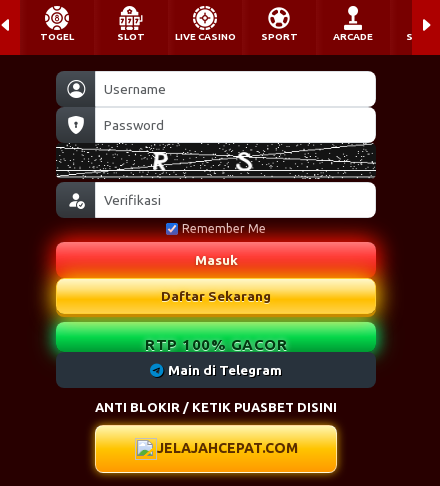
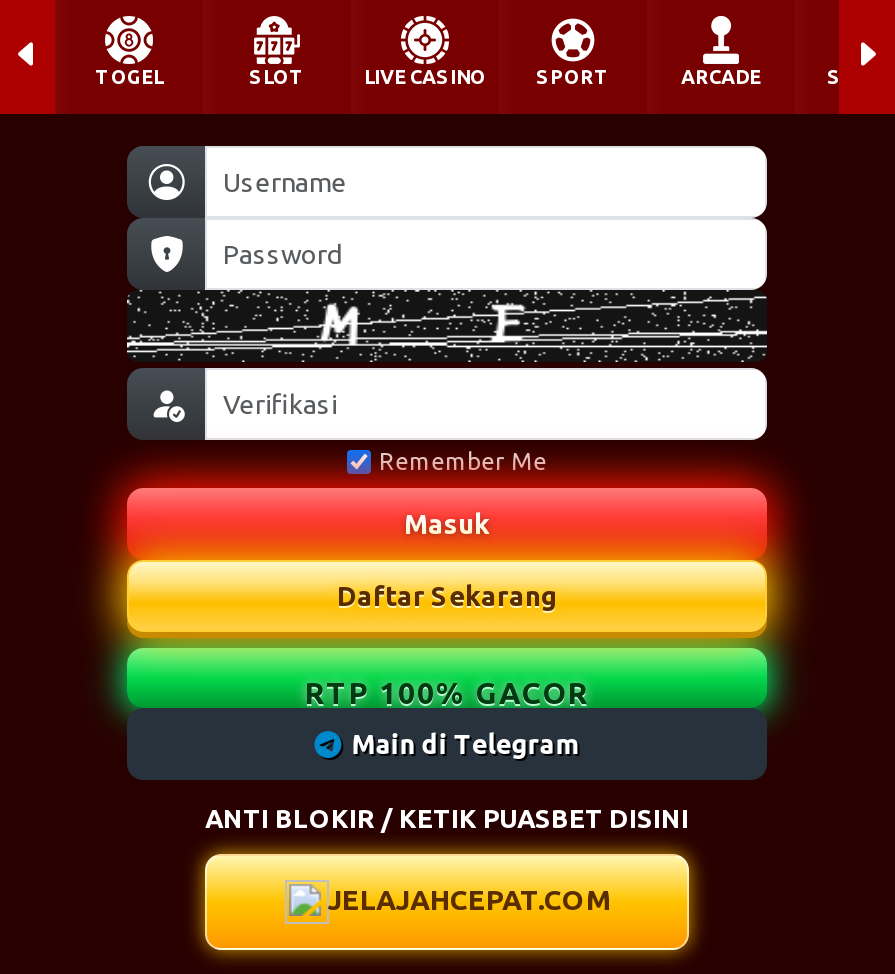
- [image]
+ [image]
